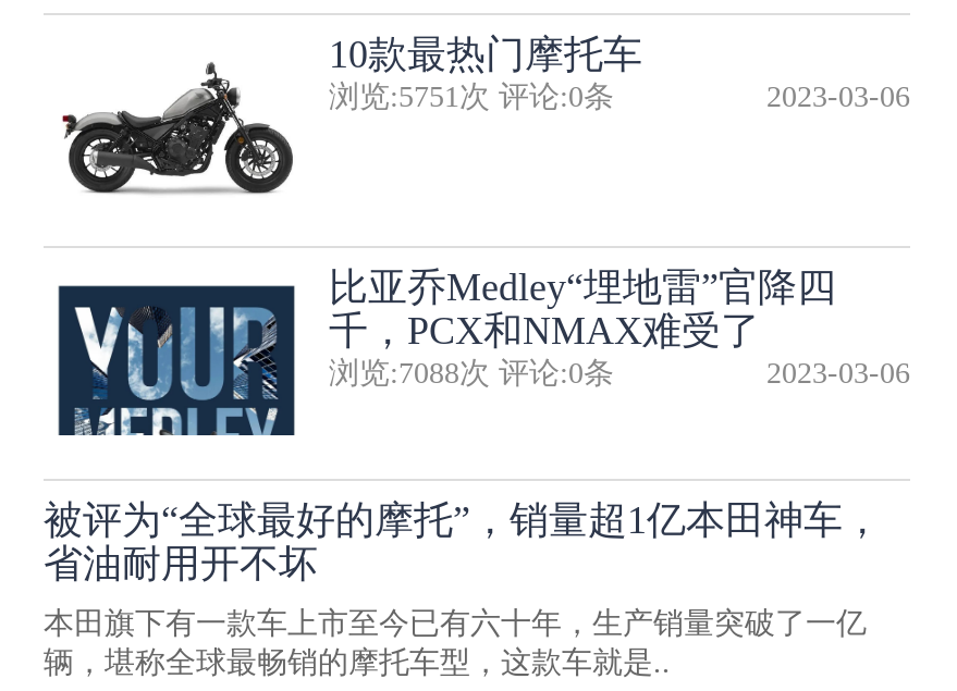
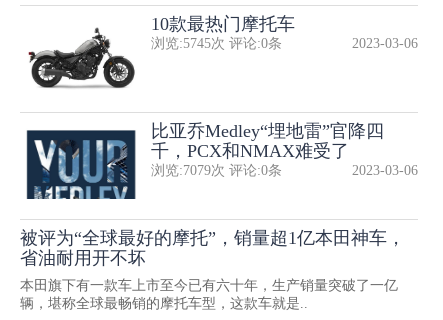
- 浏览:5751次 评论:0条
+ 浏览:5745次 评论:0条

- 浏览:7088次 评论:0条
+ 浏览:7079次 评论:0条
